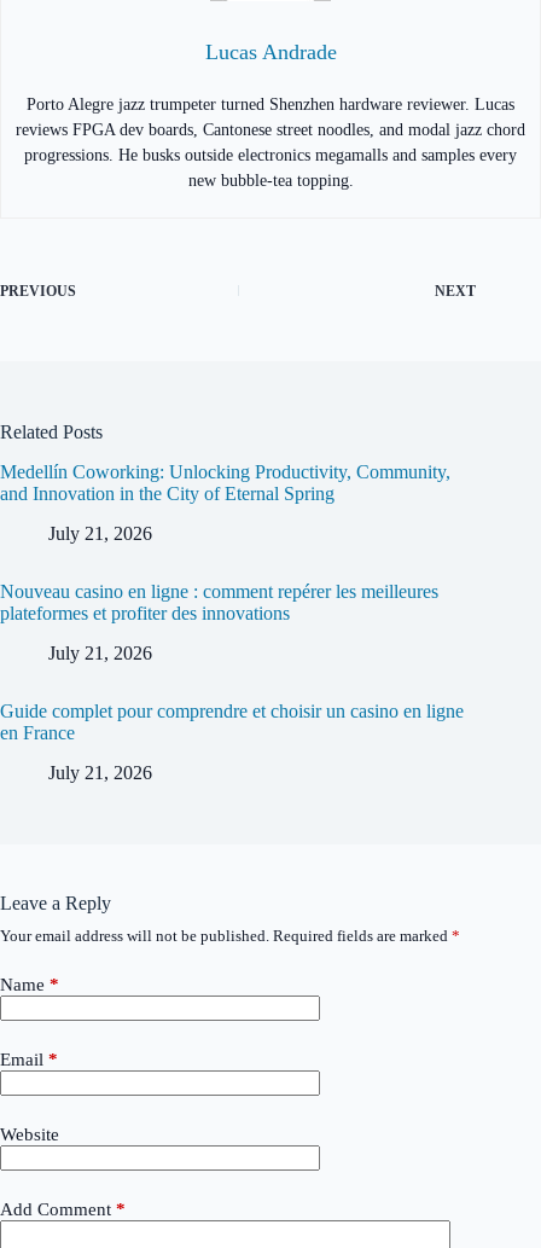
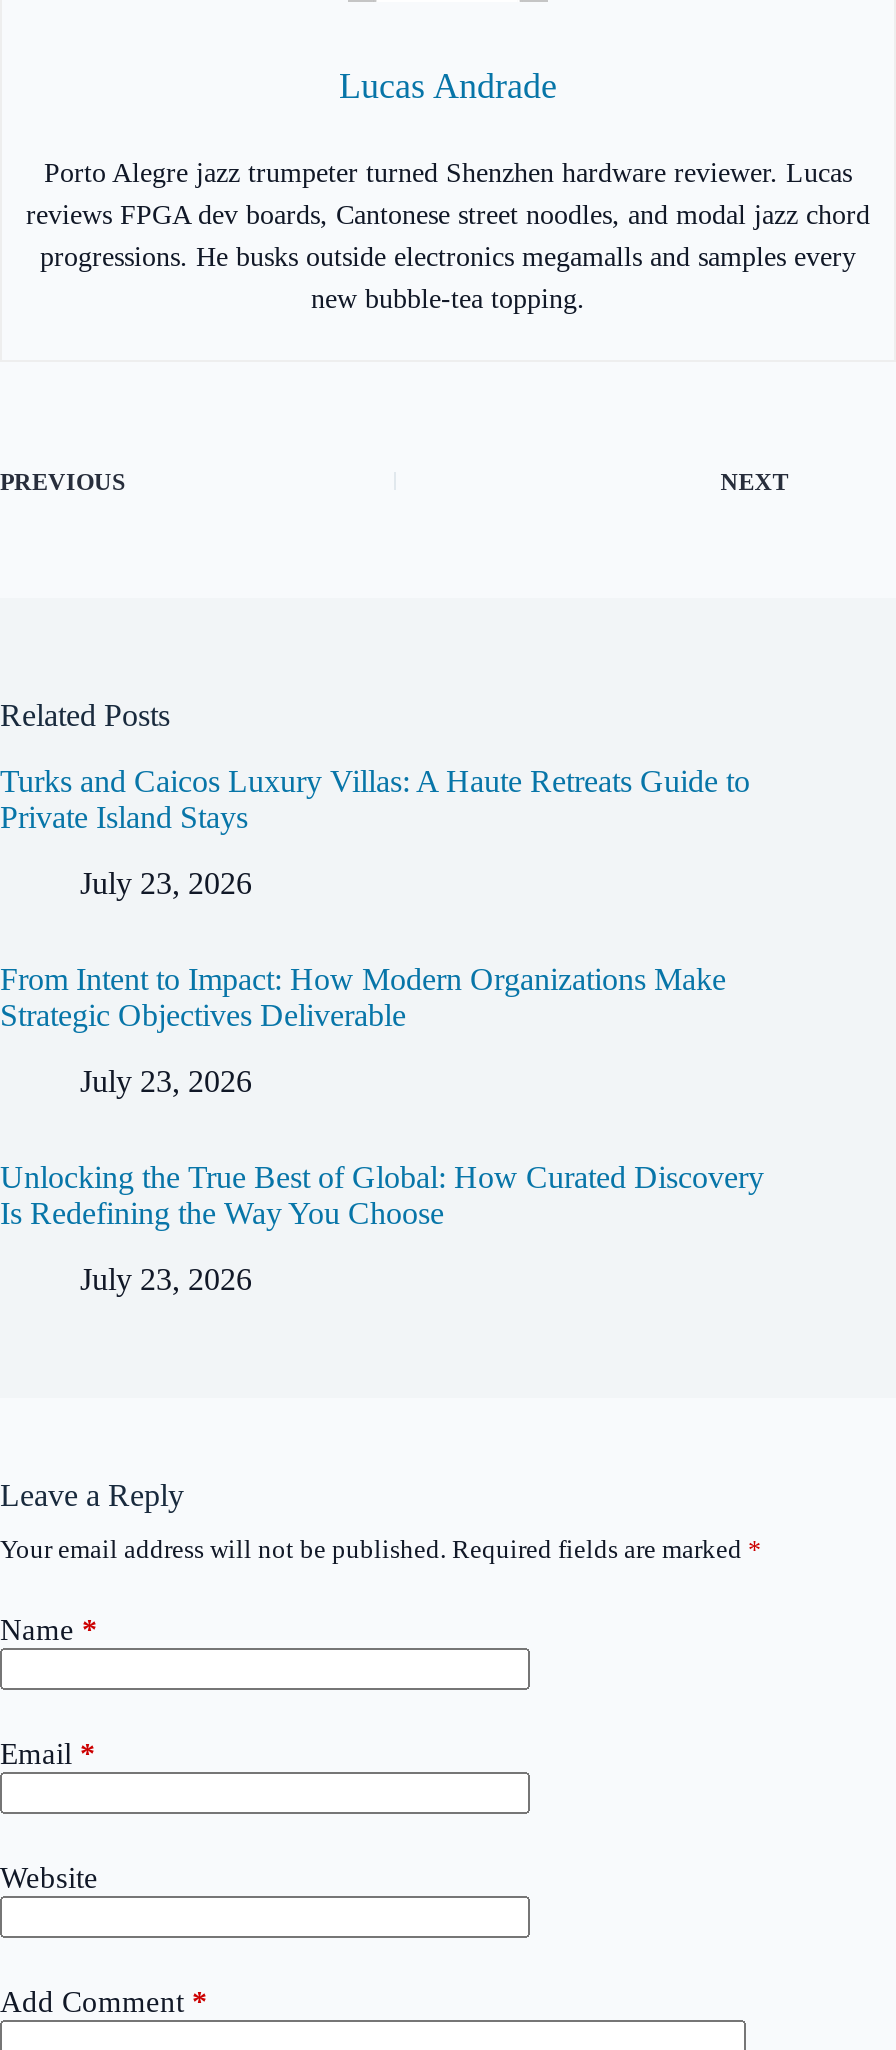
- Medellín Coworking: Unlocking Productivity, Community,
- and Innovation in the City of Eternal Spring
+ Turks and Caicos Luxury Villas: A Haute Retreats Guide to
+ Private Island Stays

- July 21, 2026
+ July 23, 2026

- Nouveau casino en ligne : comment repérer les meilleures
- plateformes et profiter des innovations
+ From Intent to Impact: How Modern Organizations Make
+ Strategic Objectives Deliverable

- July 21, 2026
+ July 23, 2026

- Guide complet pour comprendre et choisir un casino en ligne
- en France
+ Unlocking the True Best of Global: How Curated Discovery
+ Is Redefining the Way You Choose

- July 21, 2026
+ July 23, 2026
